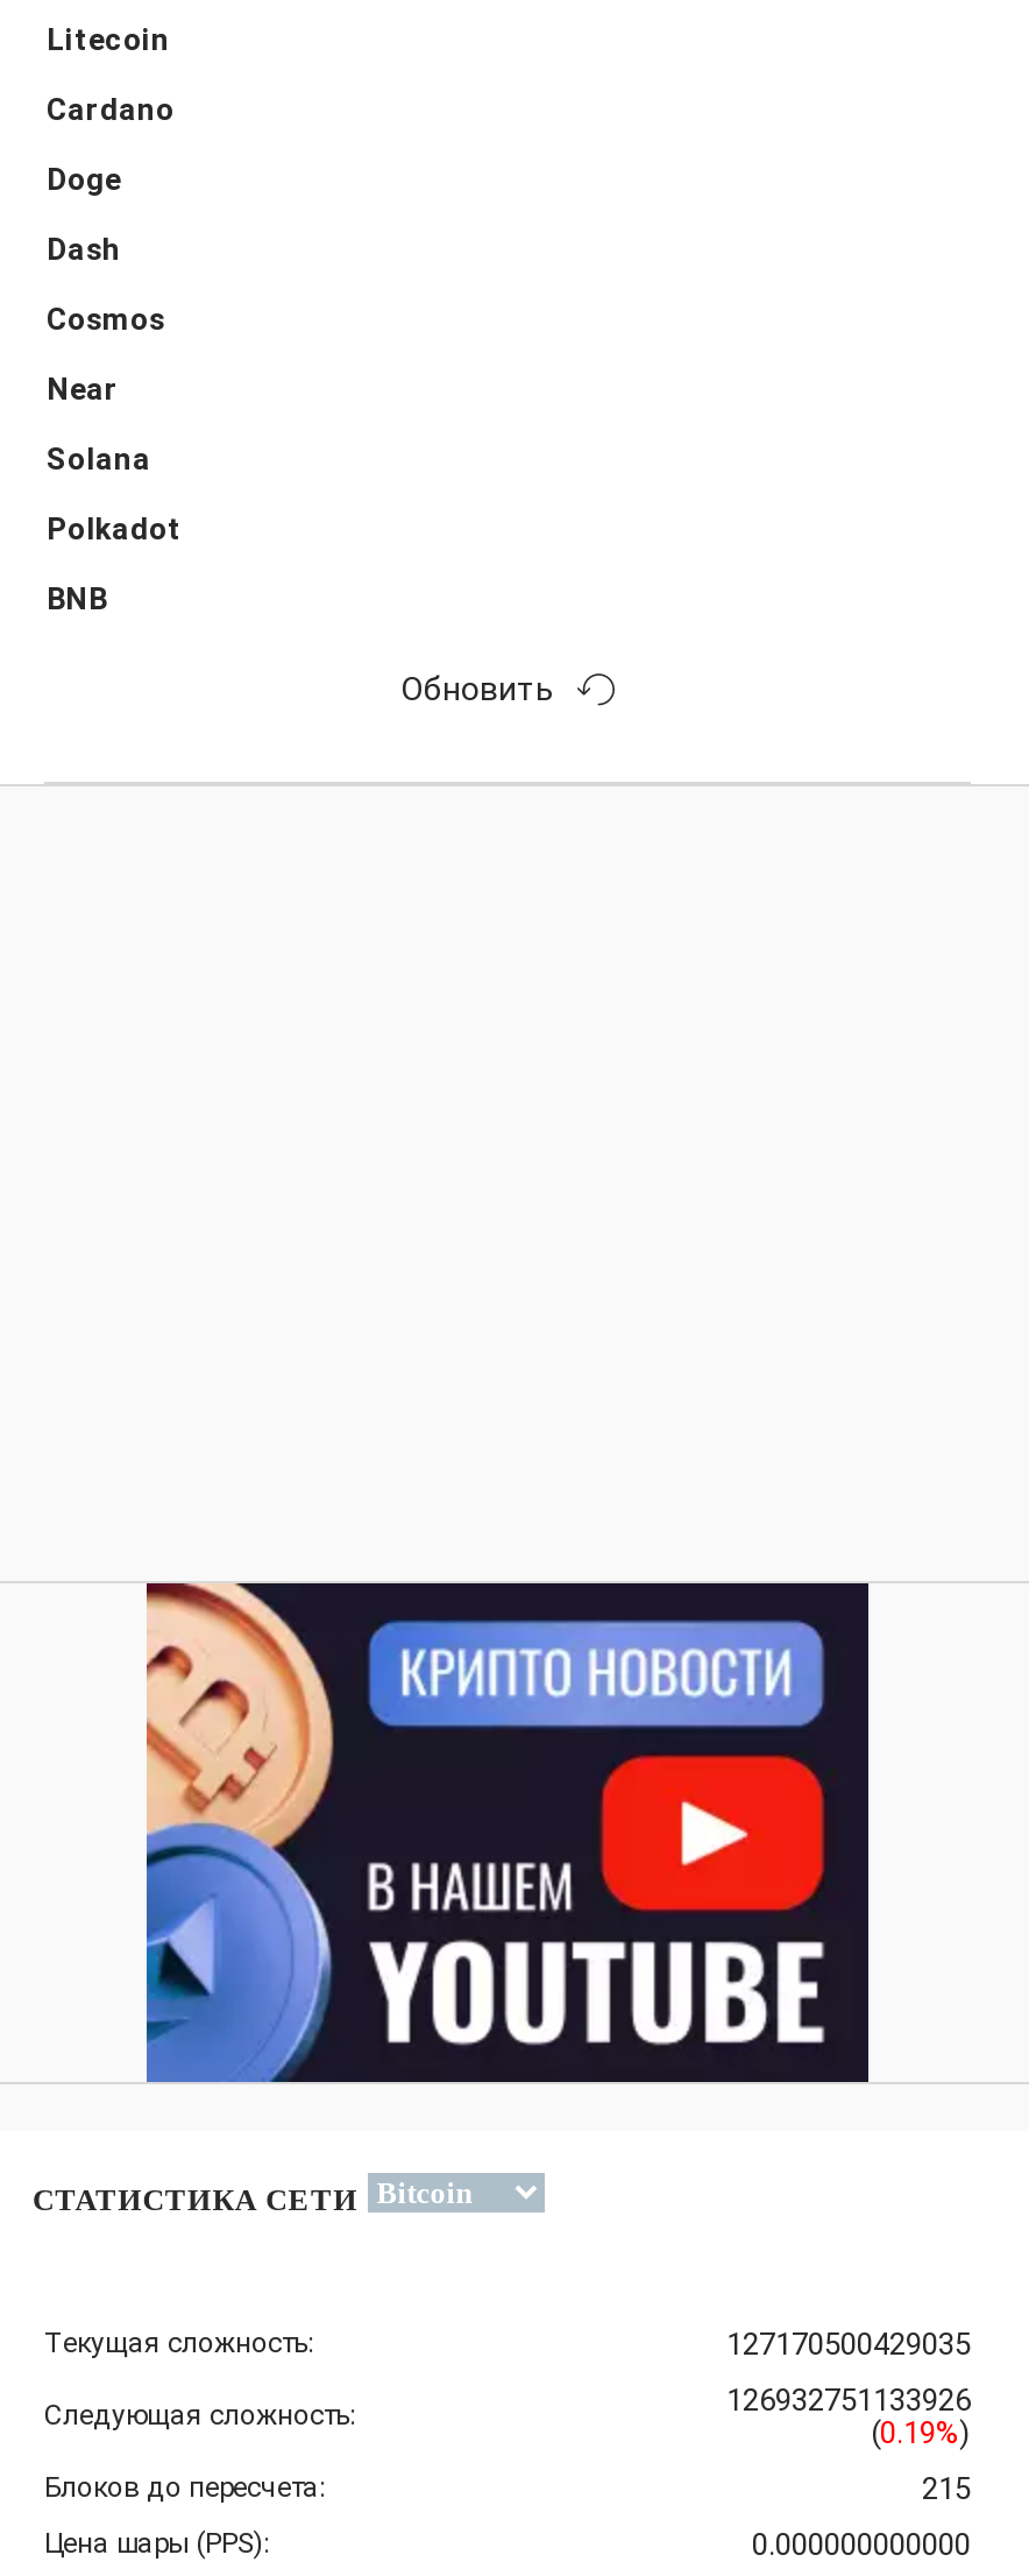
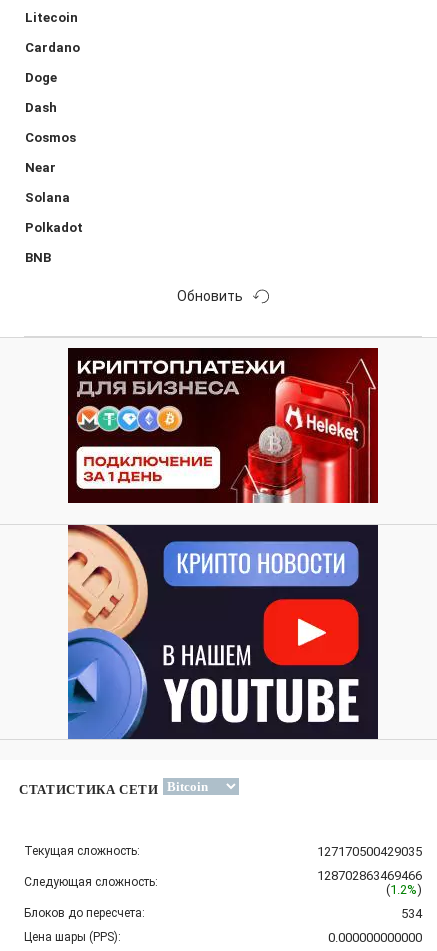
+ [image]

- 126932751133926
+ 128702863469466

- (0.19%)
+ (1.2%)

- 215
+ 534
